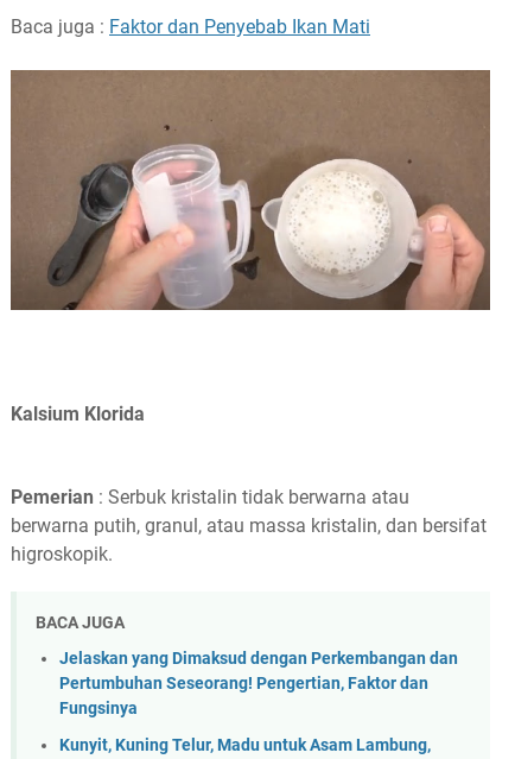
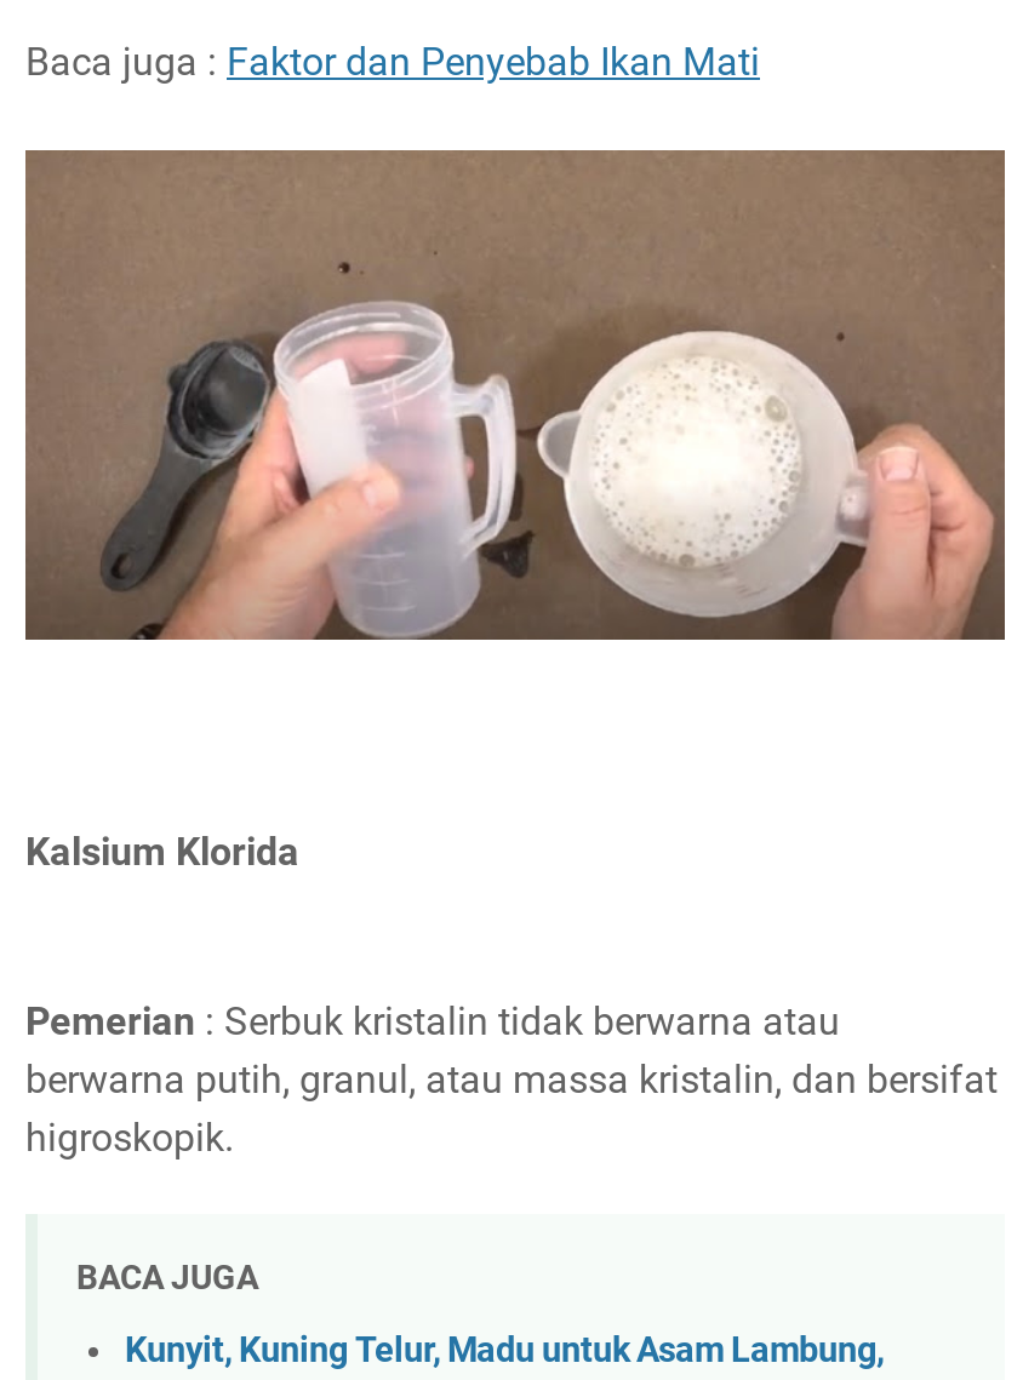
- Jelaskan yang Dimaksud dengan Perkembangan dan
- Pertumbuhan Seseorang! Pengertian, Faktor dan
- Fungsinya
